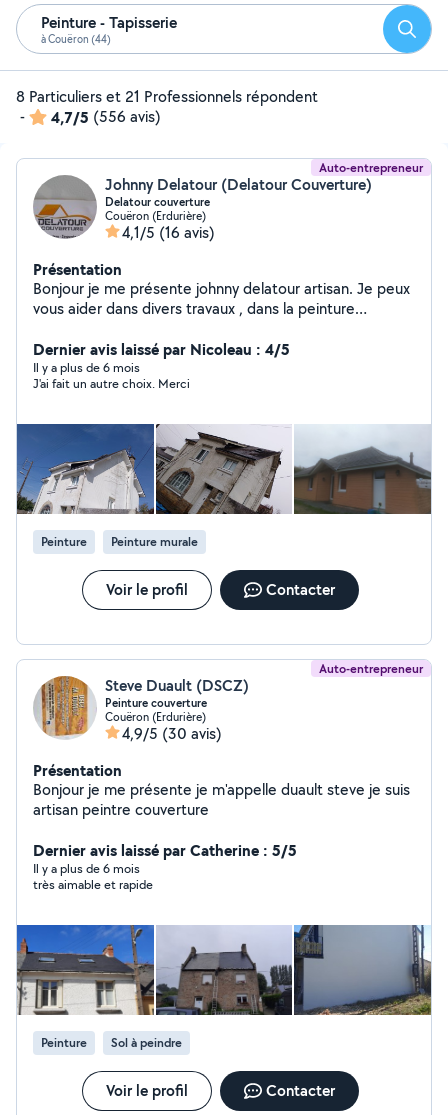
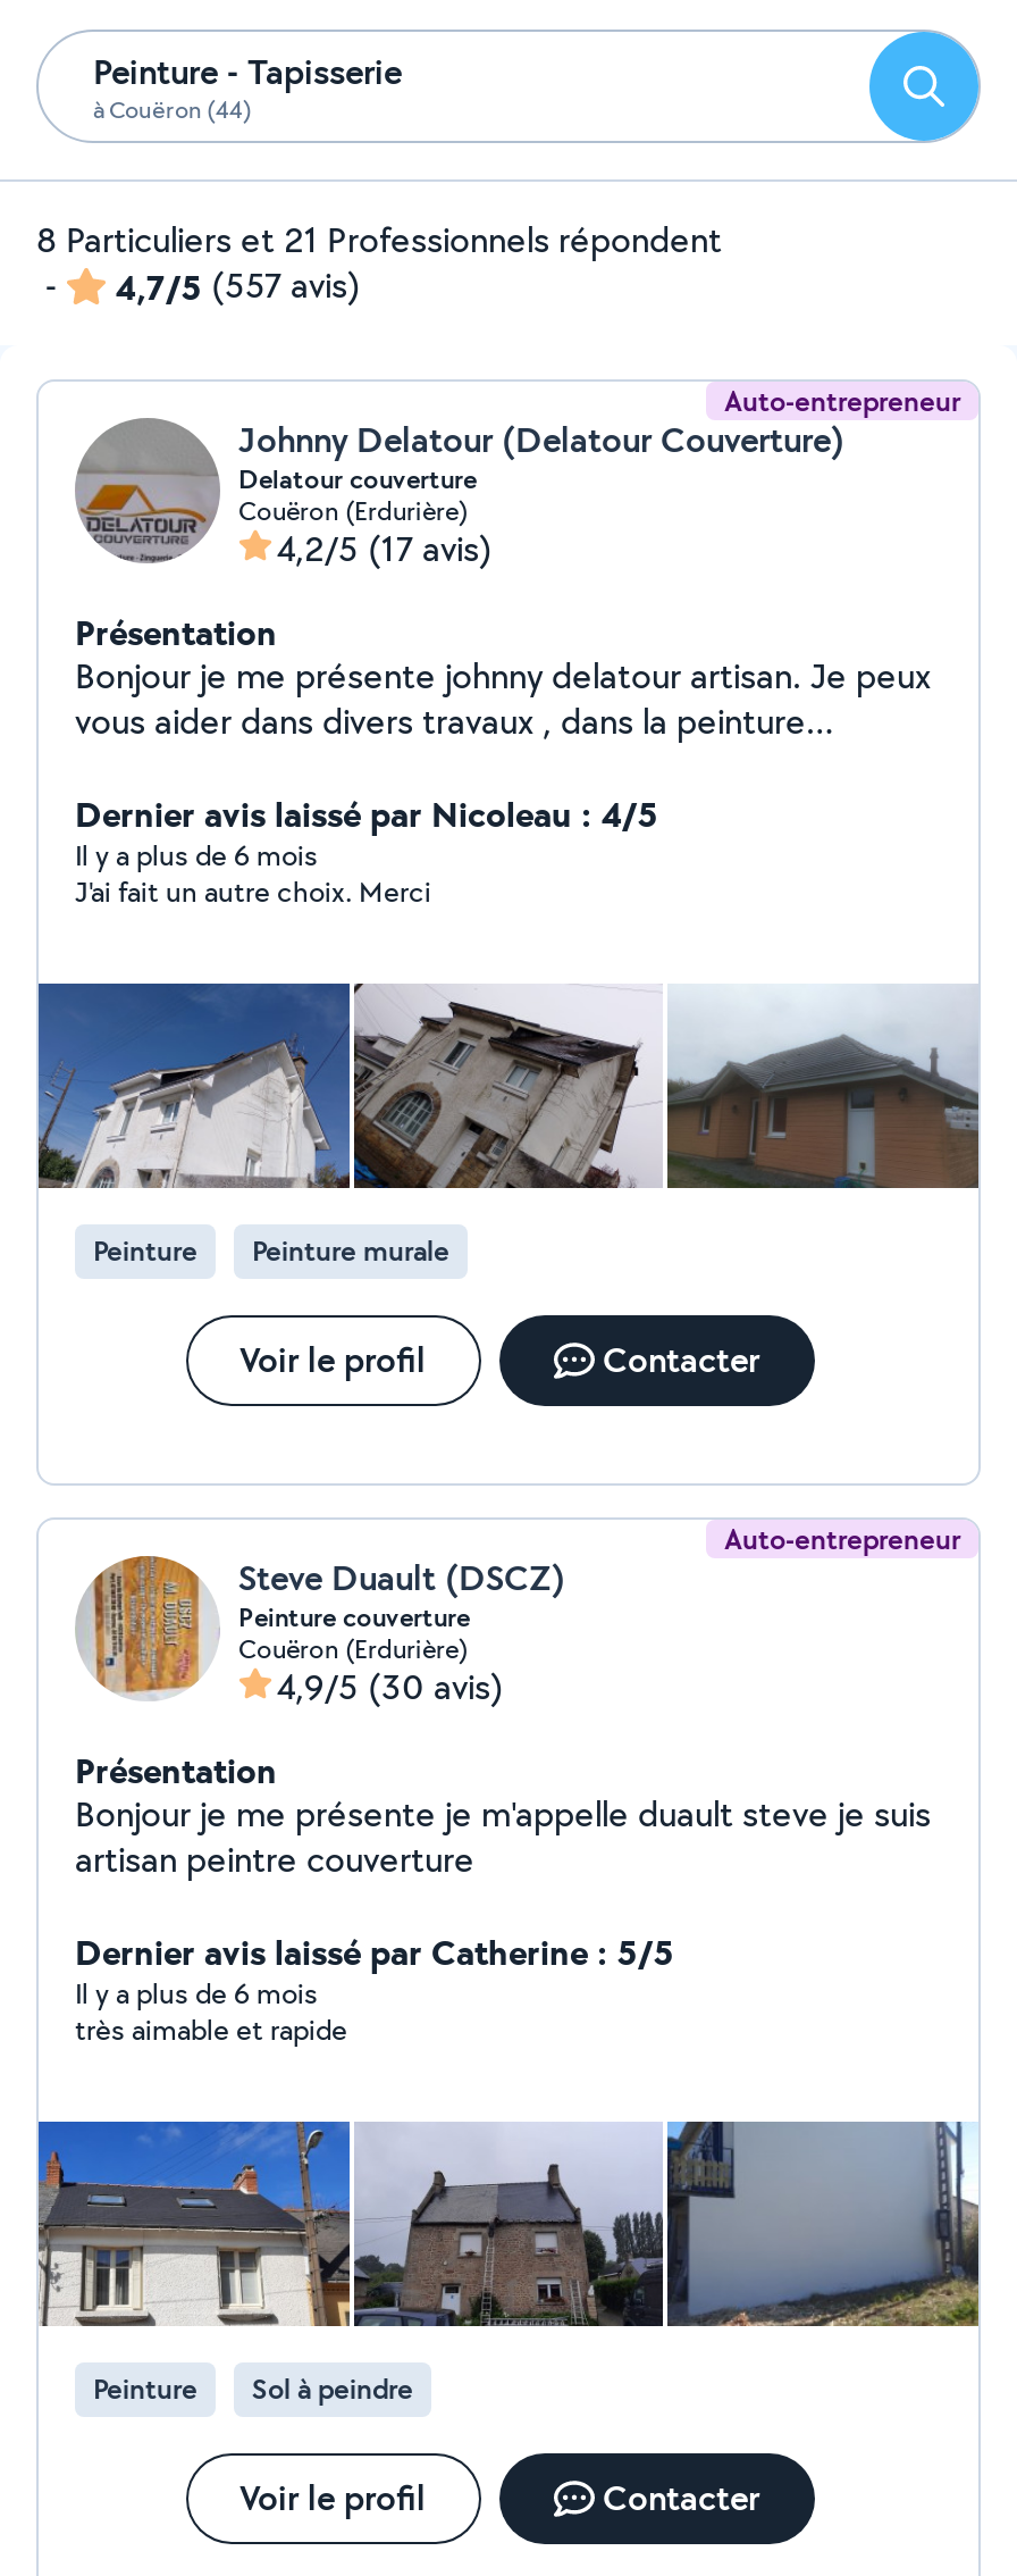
- 4,7/5 (556 avis)
+ 4,7/5 (557 avis)

- 4,1/5 (16 avis)
+ 4,2/5 (17 avis)
